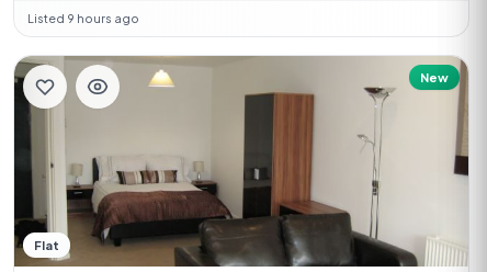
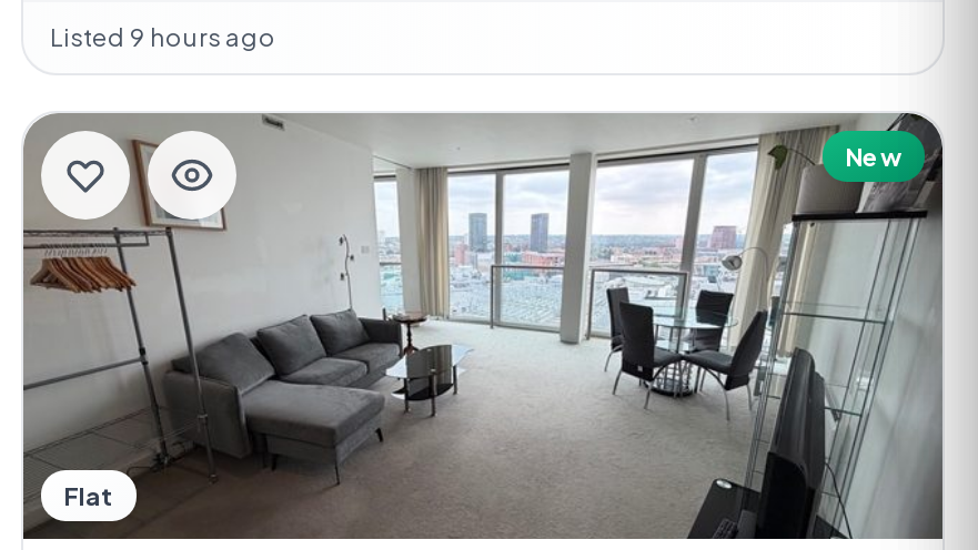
- [image]
+ [image]
